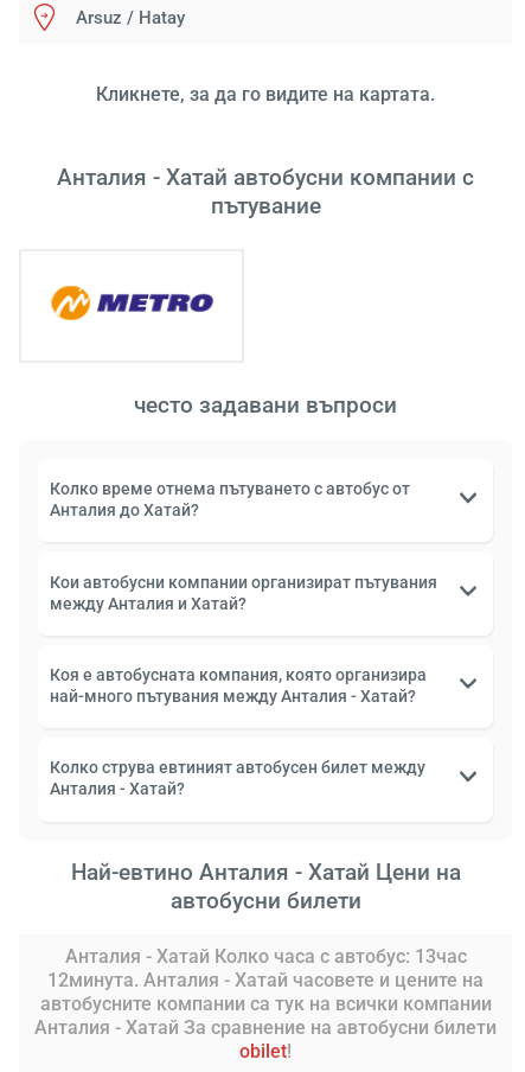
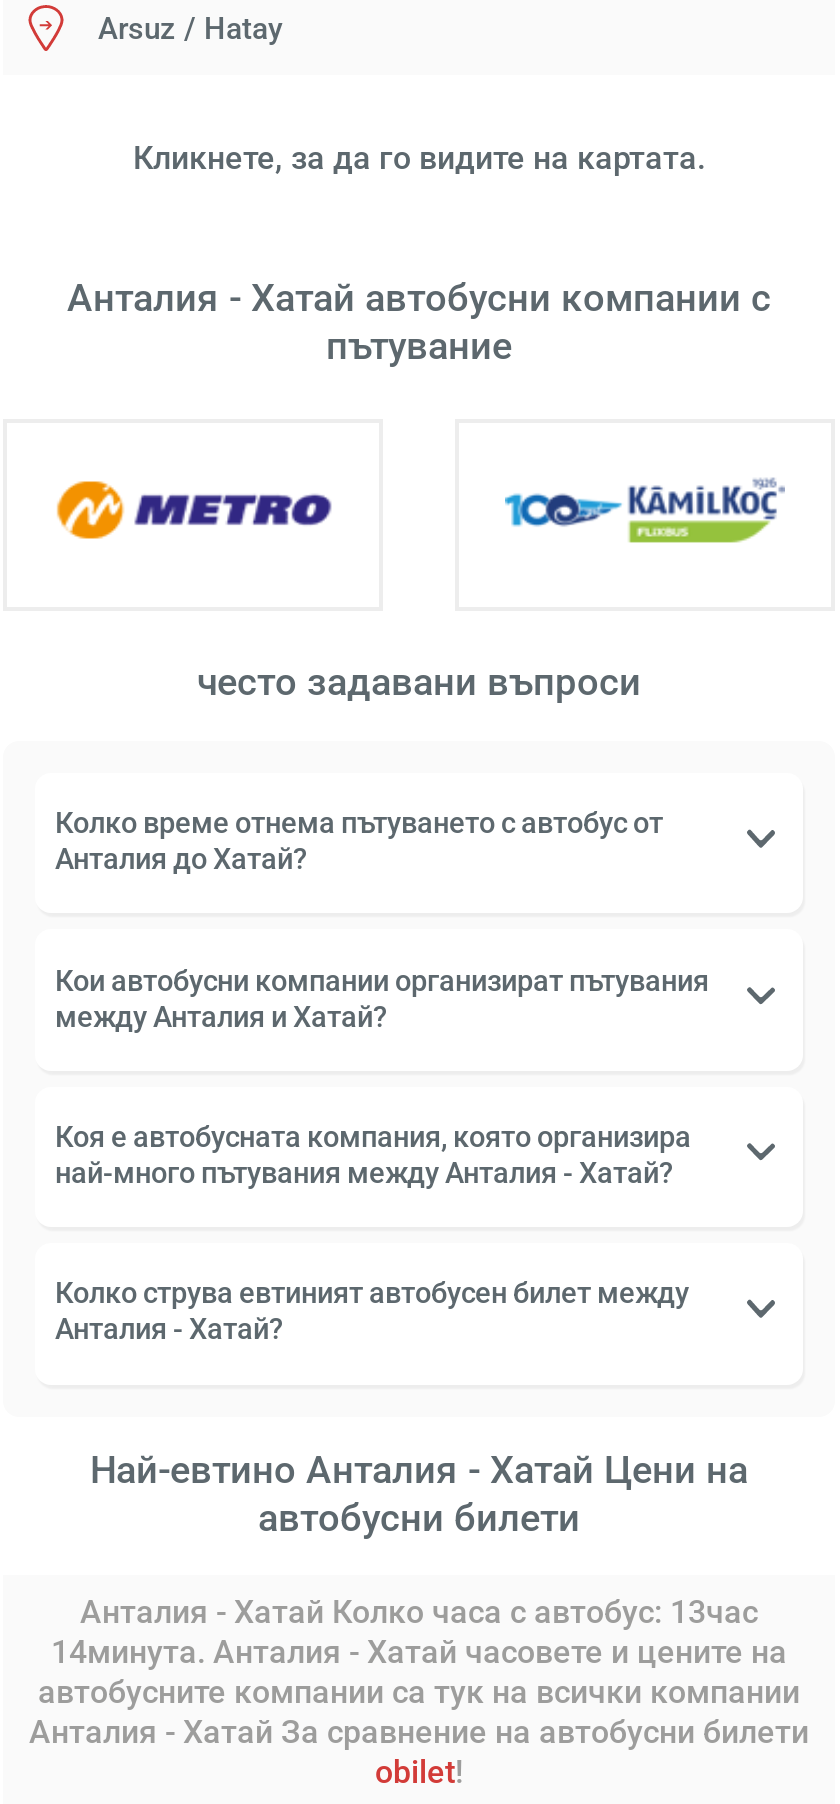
+ [image]

- 12минута. Анталия - Хатай часовете и цените на
+ 14минута. Анталия - Хатай часовете и цените на
